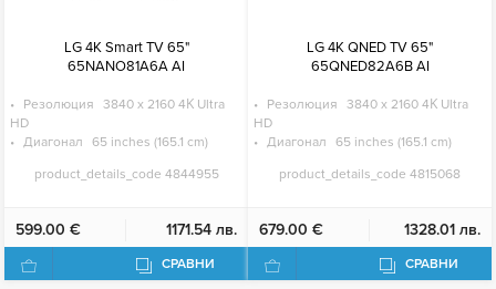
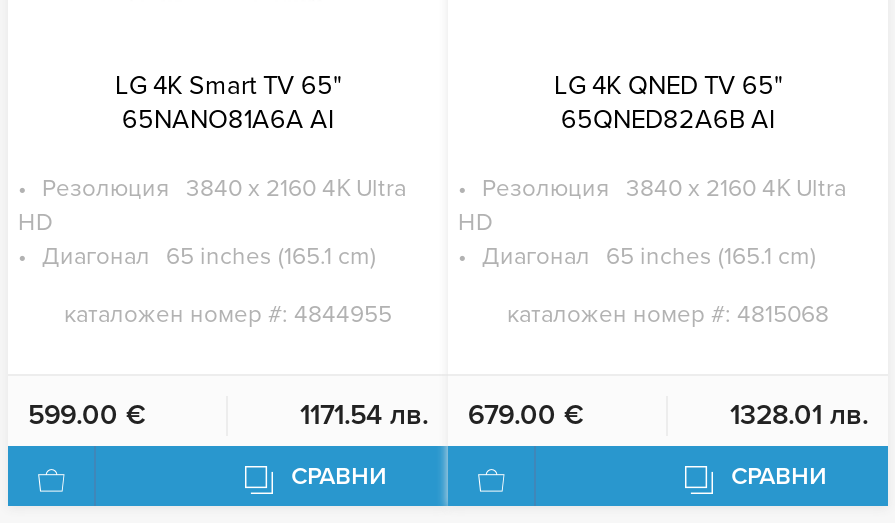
- product_details_code 4844955
+ каталожен номер #: 4844955

- product_details_code 4815068
+ каталожен номер #: 4815068
